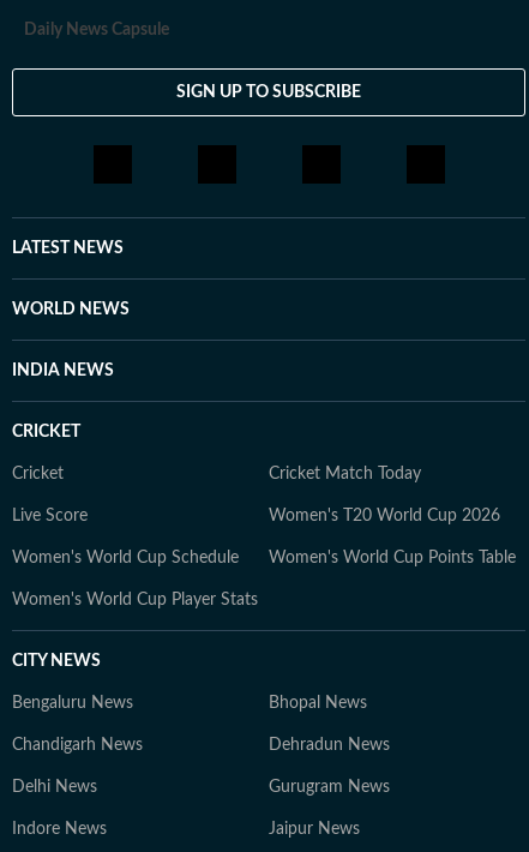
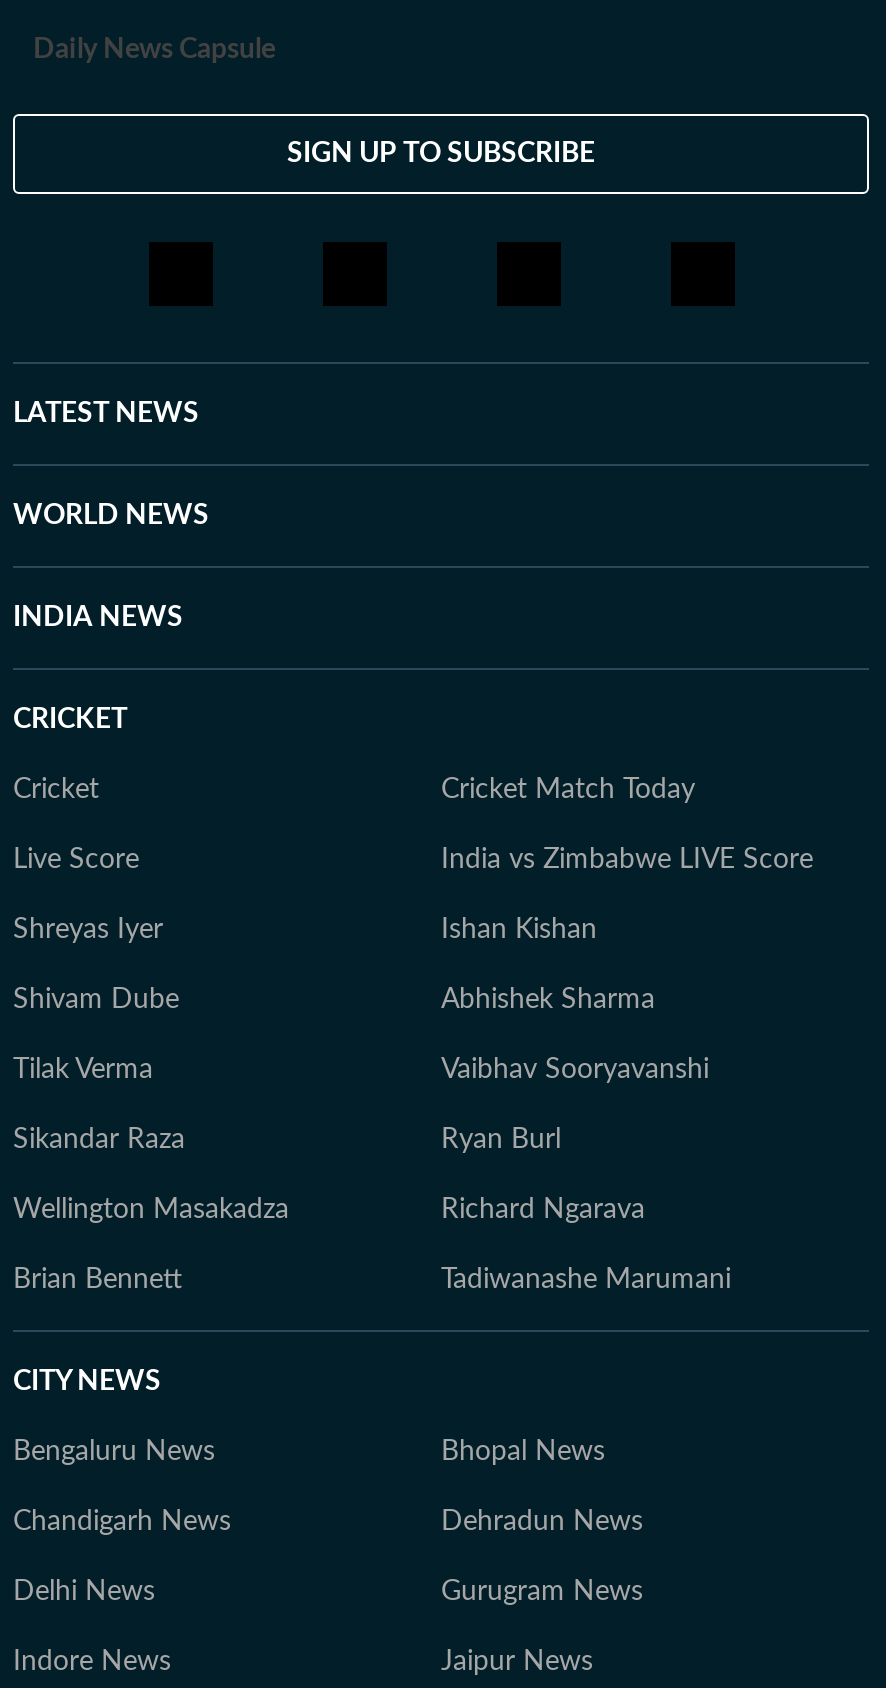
- Women's T20 World Cup 2026
- Women's World Cup Schedule
- Women's World Cup Points Table
- Women's World Cup Player Stats
+ India vs Zimbabwe LIVE Score
+ Shreyas Iyer
+ Ishan Kishan
+ Shivam Dube
+ Abhishek Sharma
+ Tilak Verma
+ Vaibhav Sooryavanshi
+ Sikandar Raza
+ Ryan Burl
+ Wellington Masakadza
+ Richard Ngarava
+ Brian Bennett
+ Tadiwanashe Marumani
